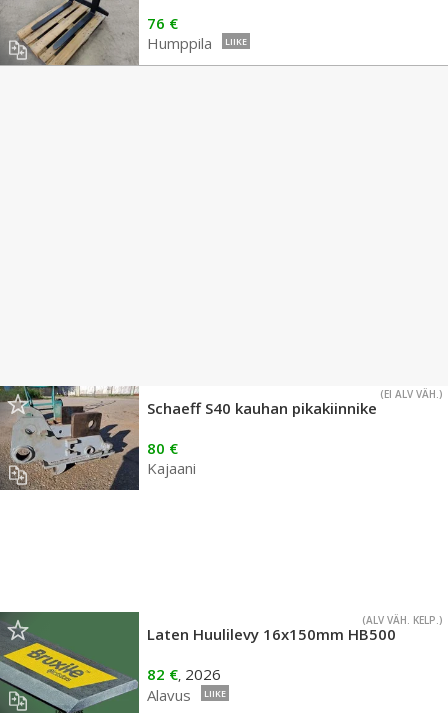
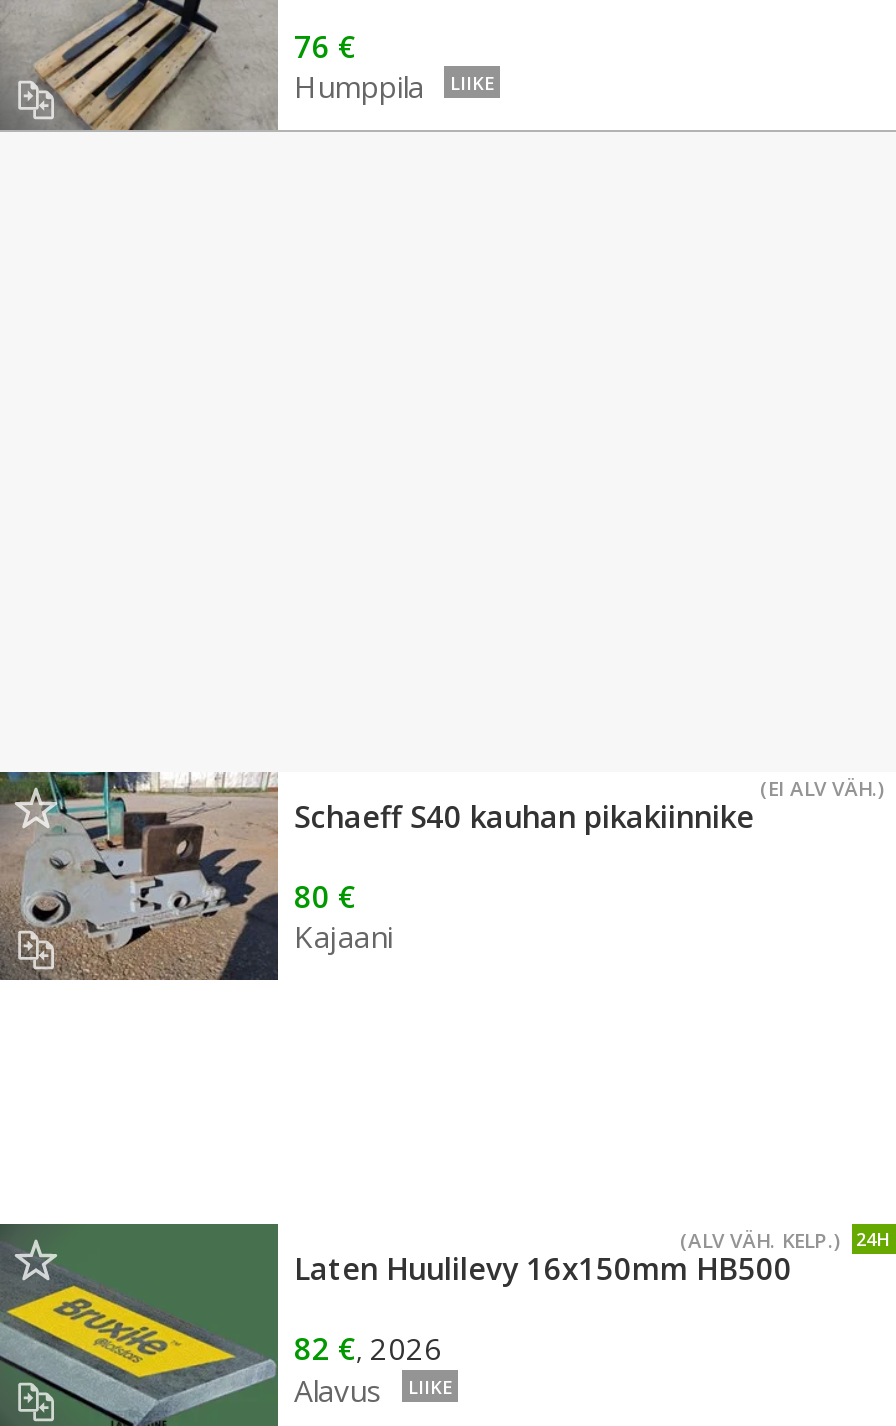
+ 24H
